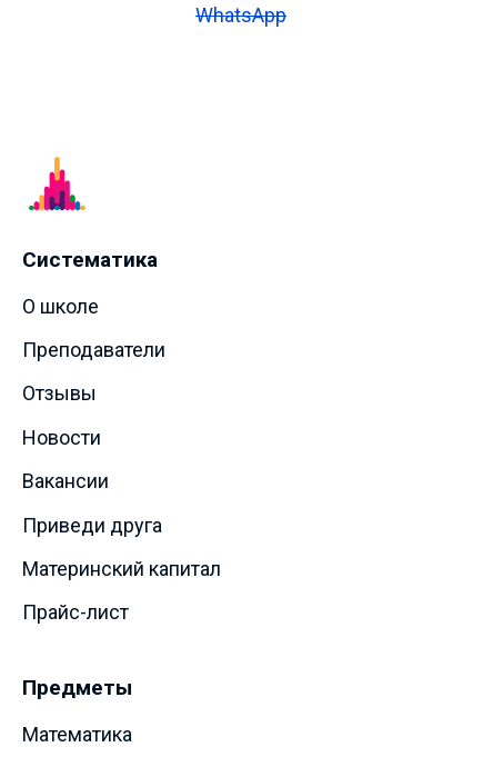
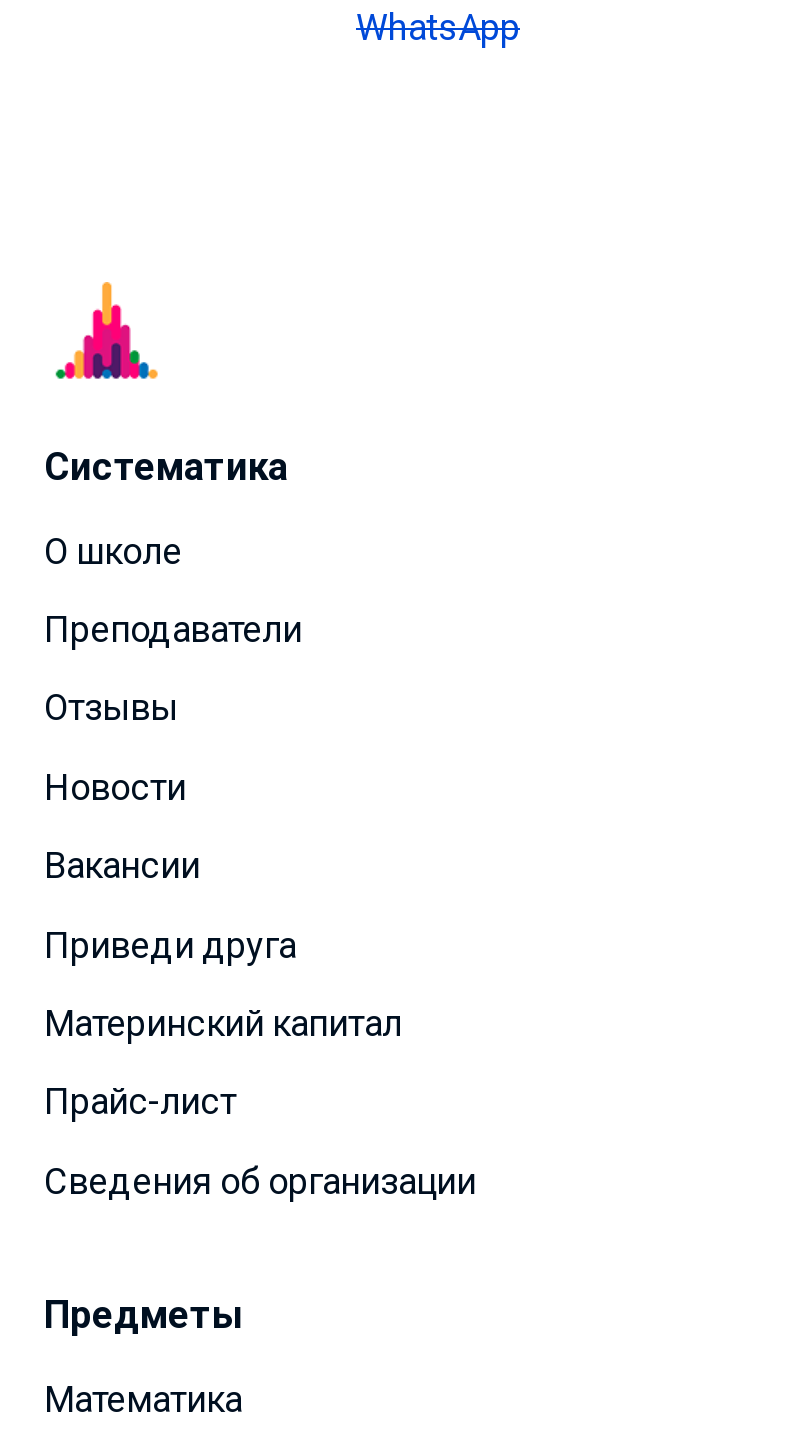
+ Сведения об организации
